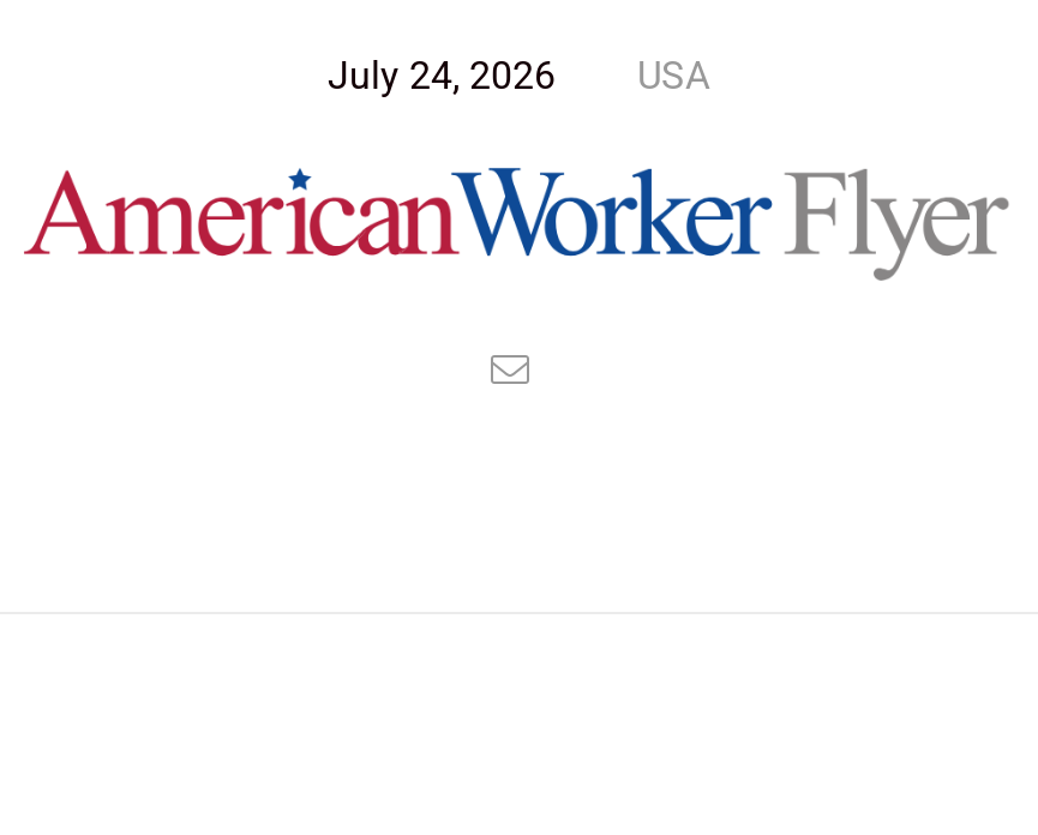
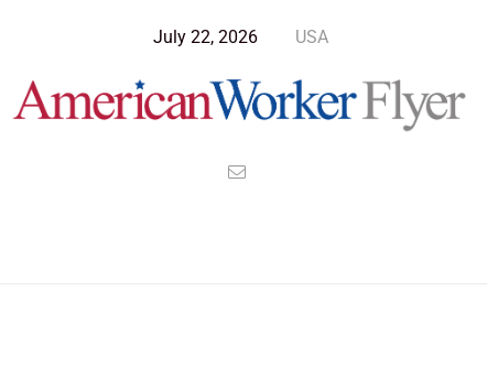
- July 24, 2026 USA
+ July 22, 2026 USA
